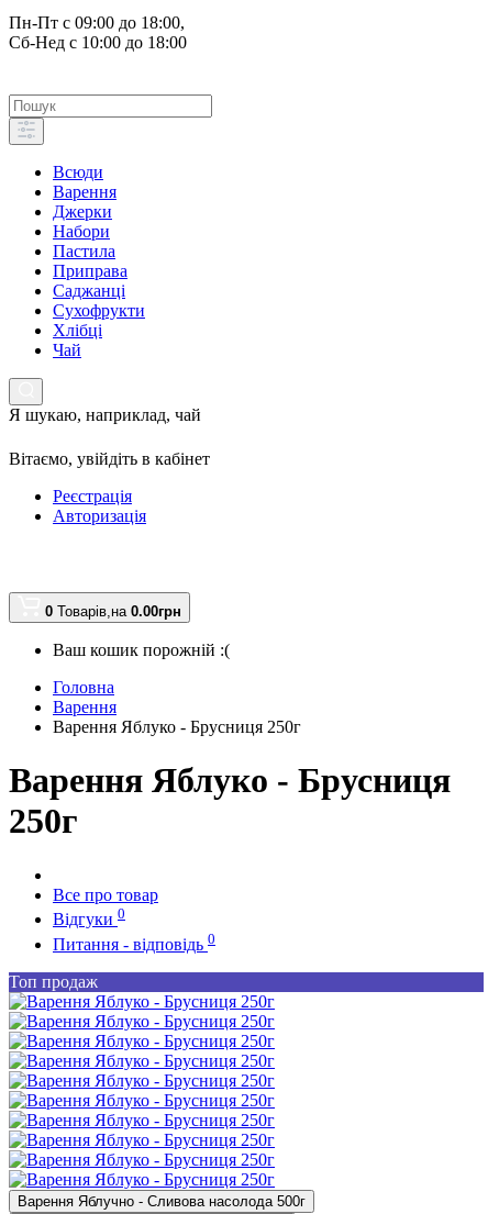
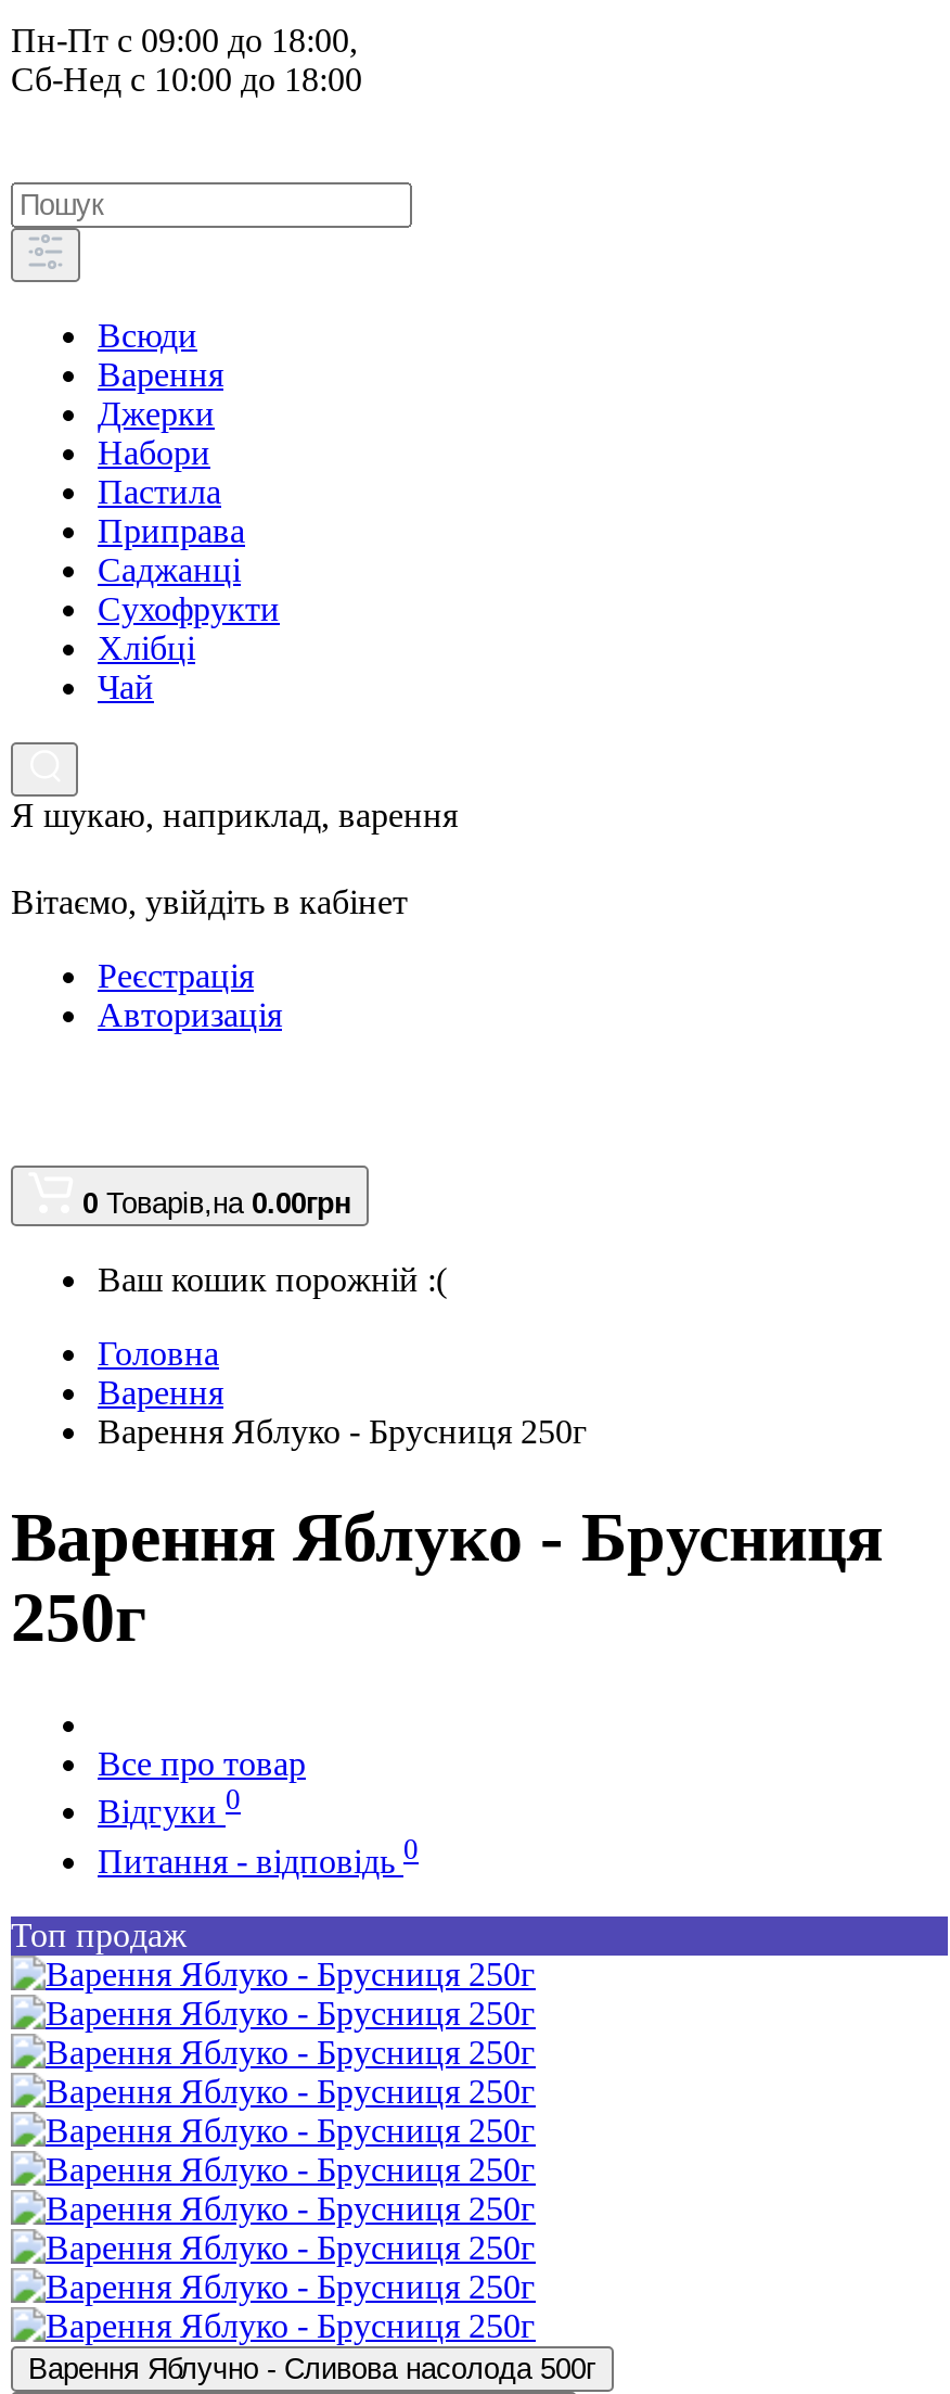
- Я шукаю, наприклад, чай
+ Я шукаю, наприклад, варення
